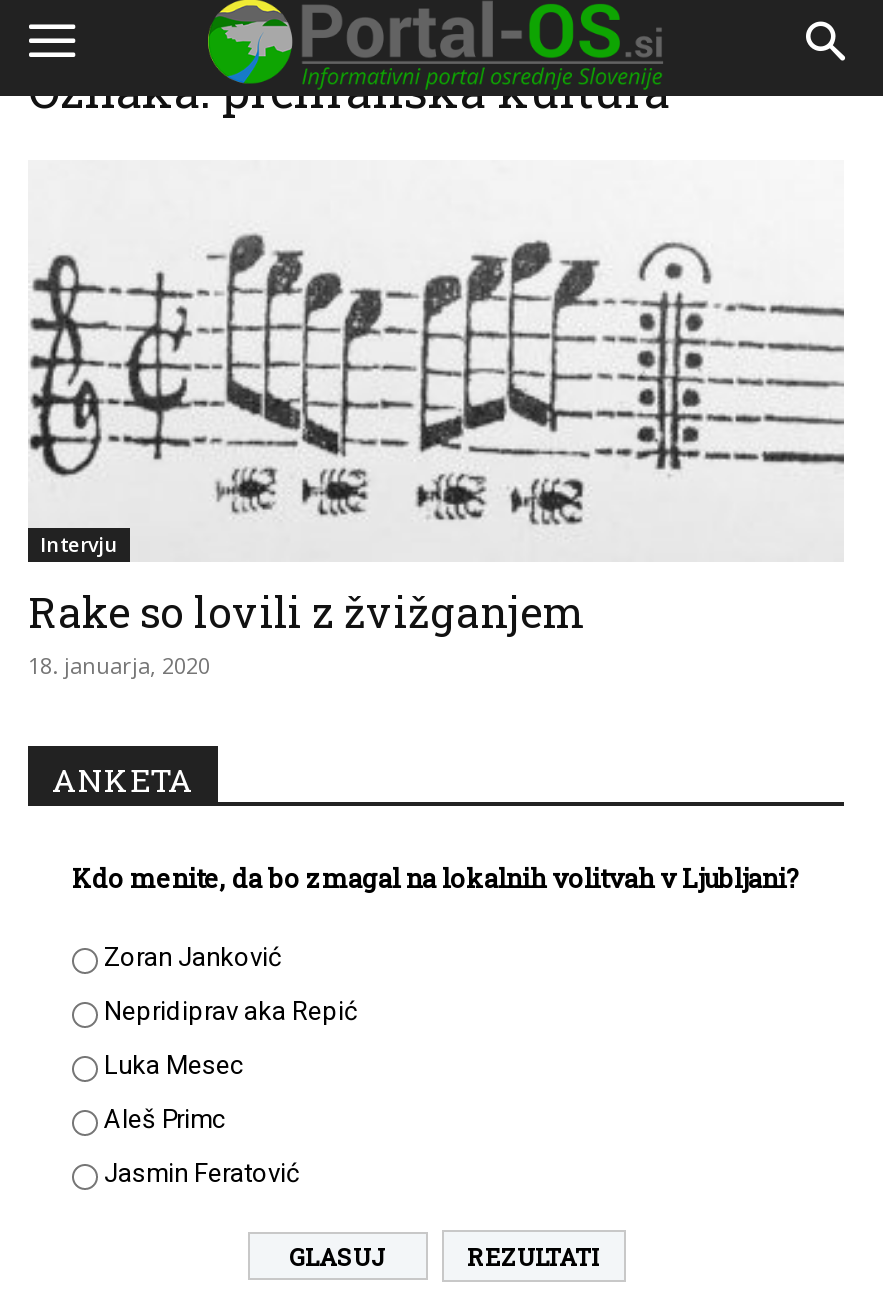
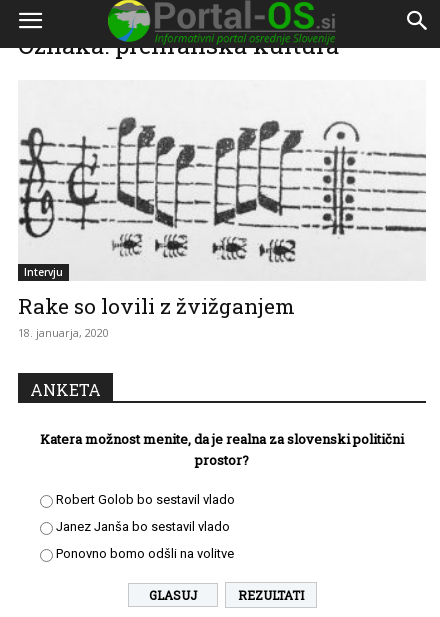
- Kdo menite, da bo zmagal na lokalnih volitvah v Ljubljani?
- Zoran Janković
- Nepridiprav aka Repić
- Luka Mesec
- Aleš Primc
- Jasmin Feratović
+ Katera možnost menite, da je realna za slovenski politični
+ prostor?
+ Robert Golob bo sestavil vlado
+ Janez Janša bo sestavil vlado
+ Ponovno bomo odšli na volitve
